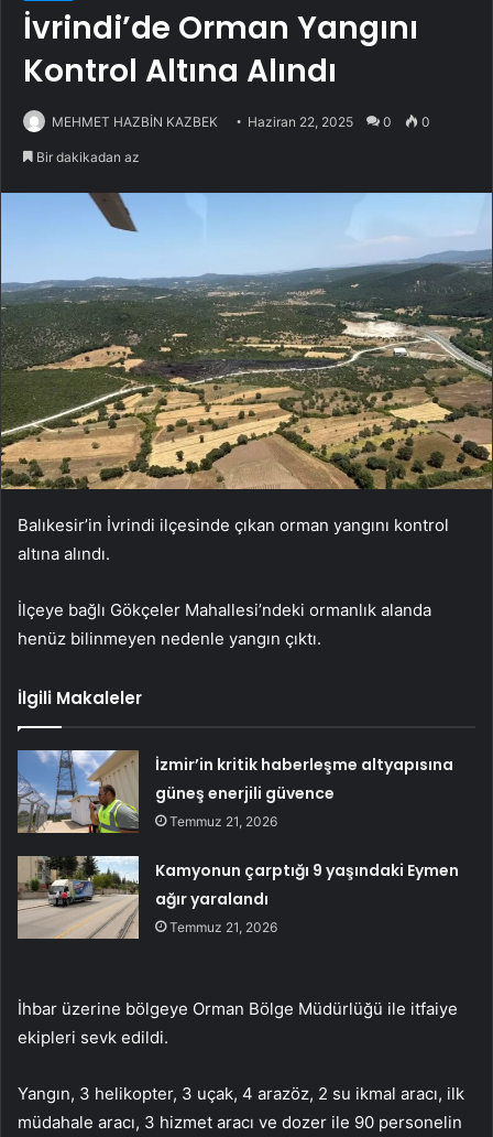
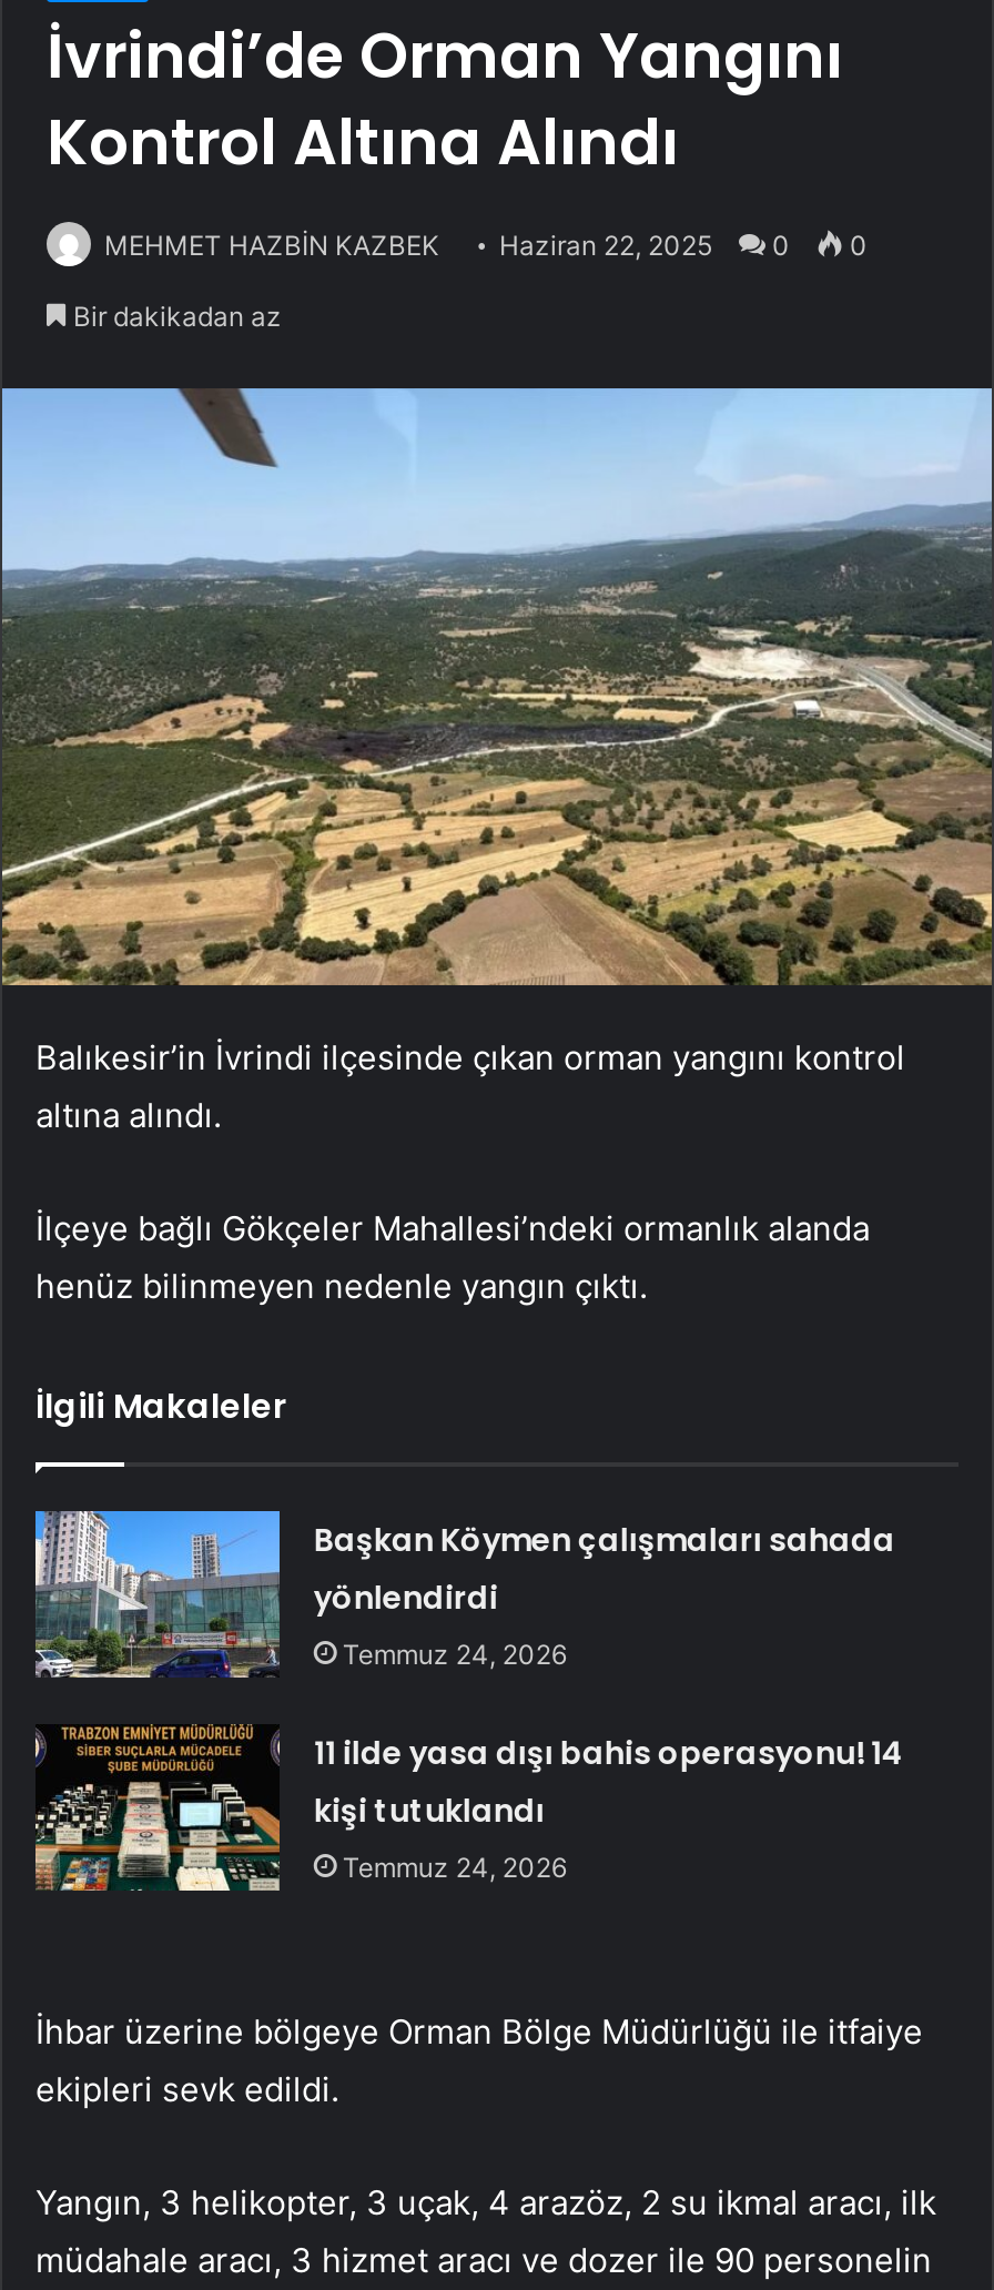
- [image]
- İzmir’in kritik haberleşme altyapısına
- güneş enerjili güvence
- Temmuz 21, 2026
+ [image]
+ Başkan Köymen çalışmaları sahada
+ yönlendirdi
+ Temmuz 24, 2026

- [image]
- Kamyonun çarptığı 9 yaşındaki Eymen
- ağır yaralandı
- Temmuz 21, 2026
+ [image]
+ 11 ilde yasa dışı bahis operasyonu! 14
+ kişi tutuklandı
+ Temmuz 24, 2026
